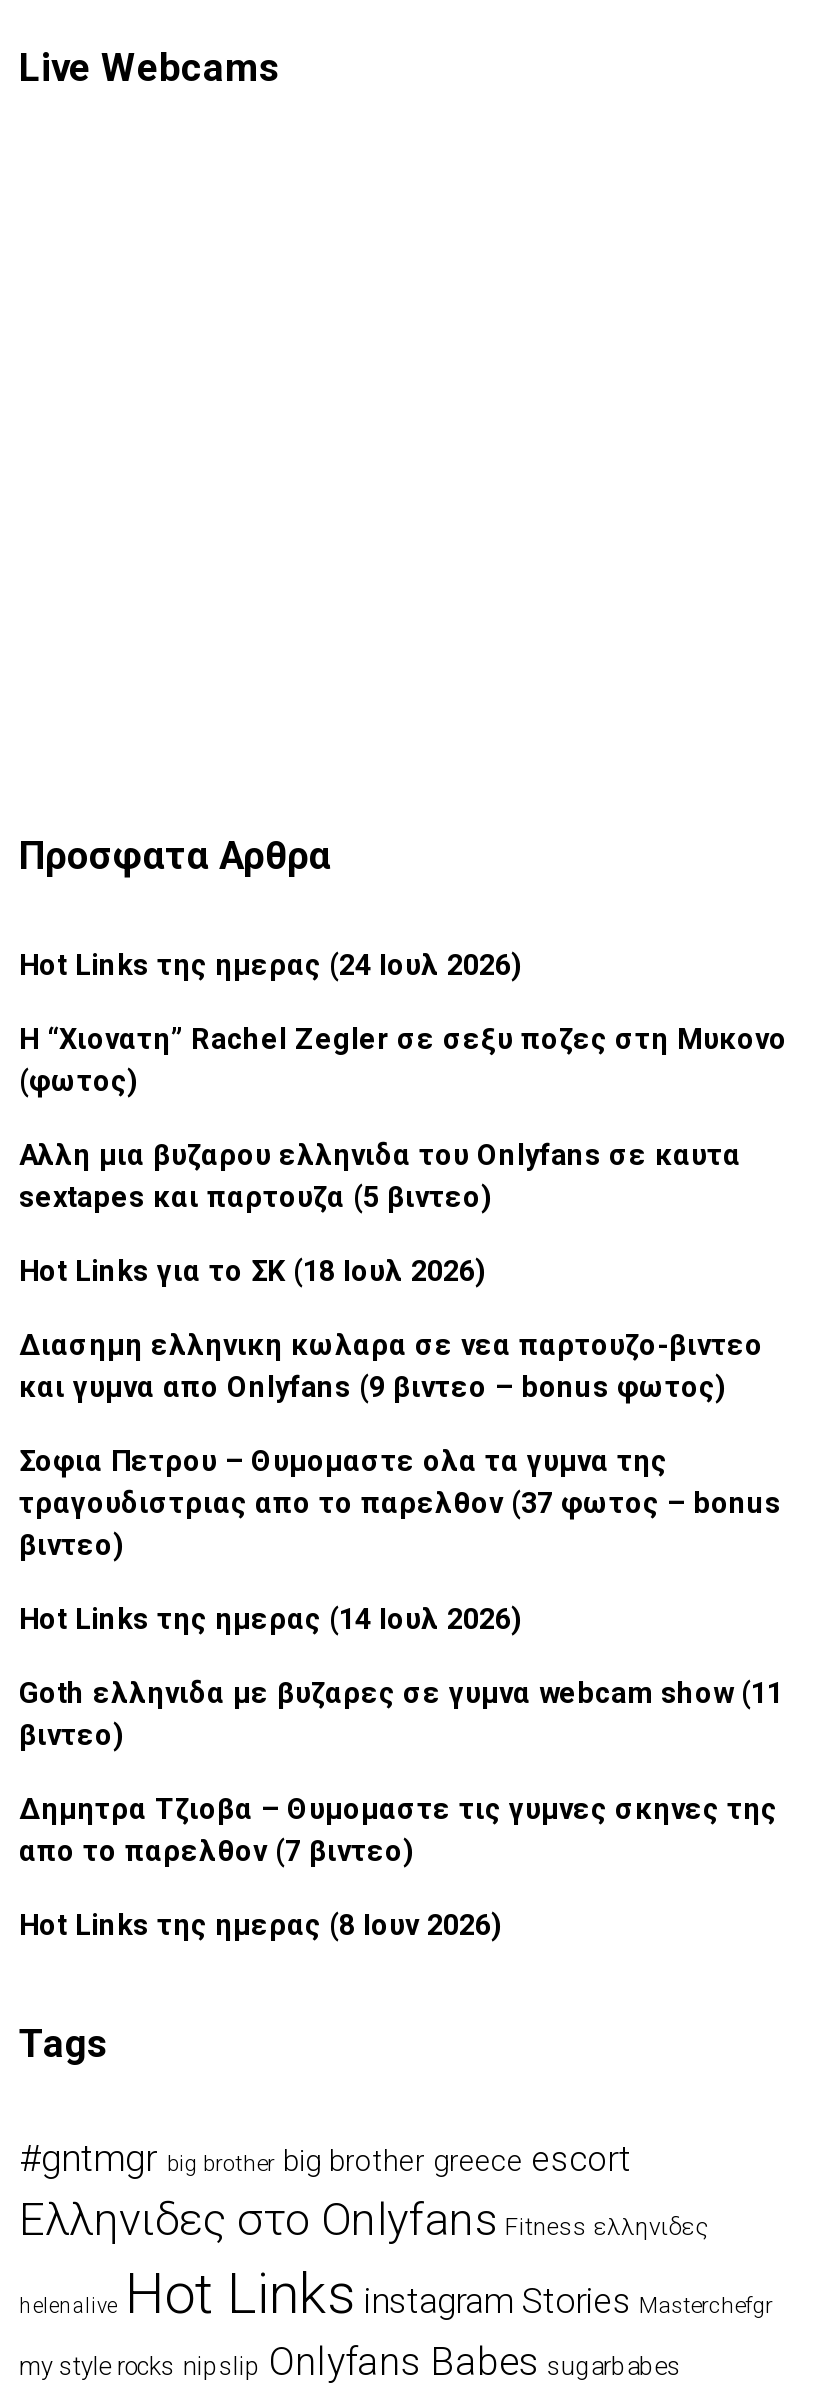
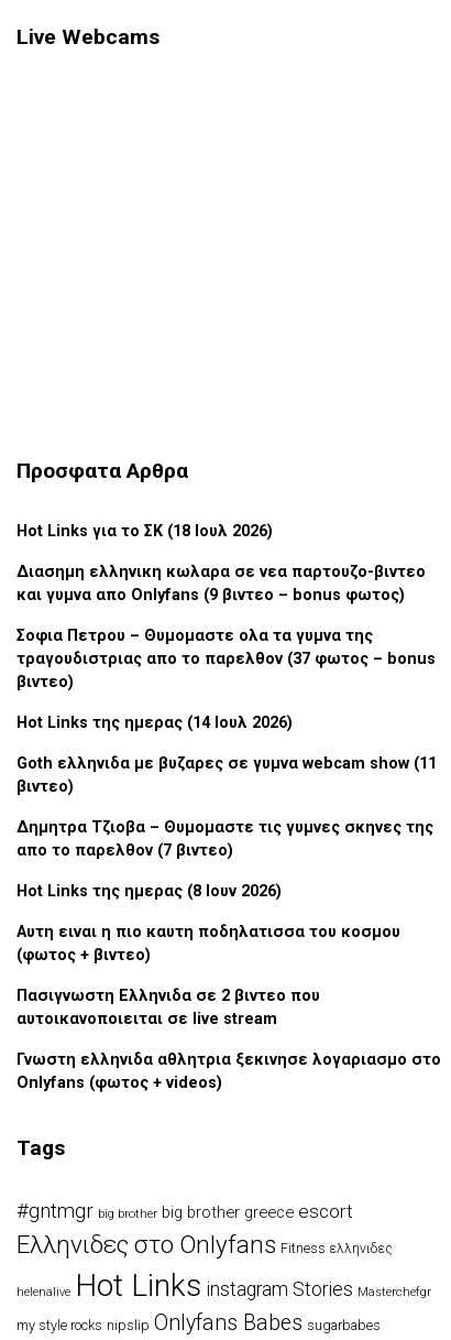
- Hot Links της ημερας (24 Ιουλ 2026)
- H “Χιονατη” Rachel Zegler σε σεξυ ποζες στη Μυκονο
- (φωτος)
- Αλλη μια βυζαρου ελληνιδα του Onlyfans σε καυτα
- sextapes και παρτουζα (5 βιντεο)

moved up: Hot Links για το ΣΚ (18 Ιουλ 2026) | Διασημη ελληνικη κωλαρα σε νεα παρτουζο-βιντεο | και γυμνα απο Onlyfans (9 βιντεο – bonus φωτος) | ... | απο το παρελθον (7 βιντεο) | Hot Links της ημερας (8 Ιουν 2026)

+ Αυτη ειναι η πιο καυτη ποδηλατισσα του κοσμου
+ (φωτος + βιντεο)
+ Πασιγνωστη Ελληνιδα σε 2 βιντεο που
+ αυτοικανοποιειται σε live stream
+ Γνωστη ελληνιδα αθλητρια ξεκινησε λογαριασμο στο
+ Onlyfans (φωτος + videos)
